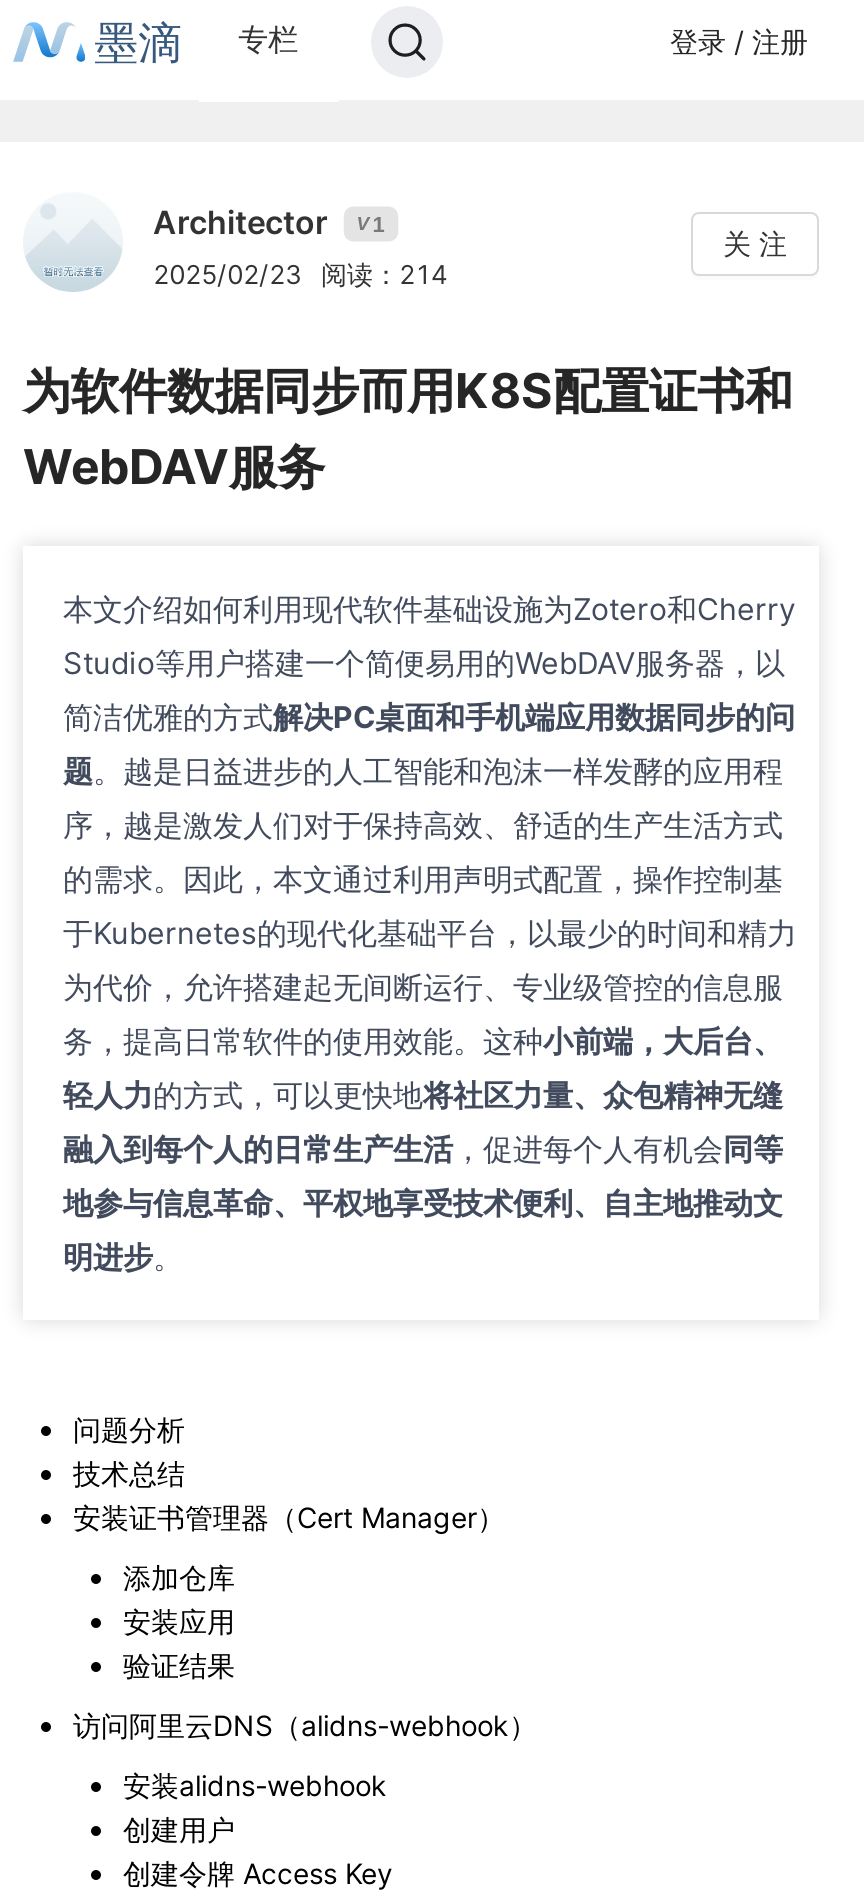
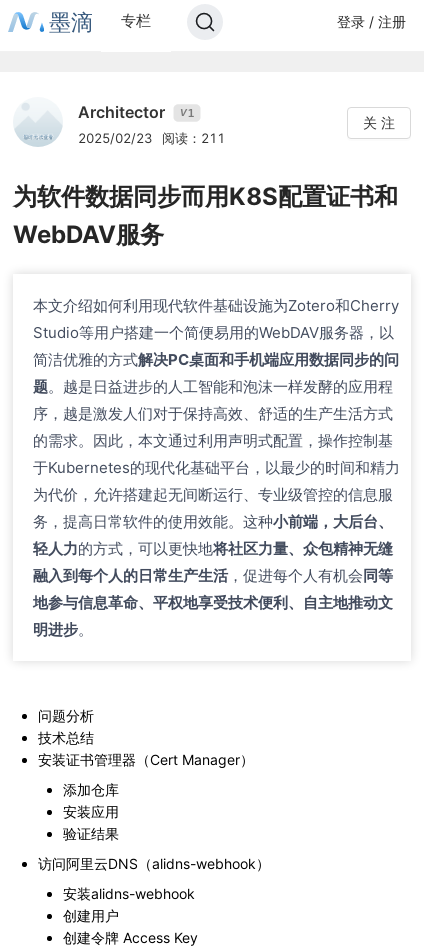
- 2025/02/23 阅读：214
+ 2025/02/23 阅读：211
